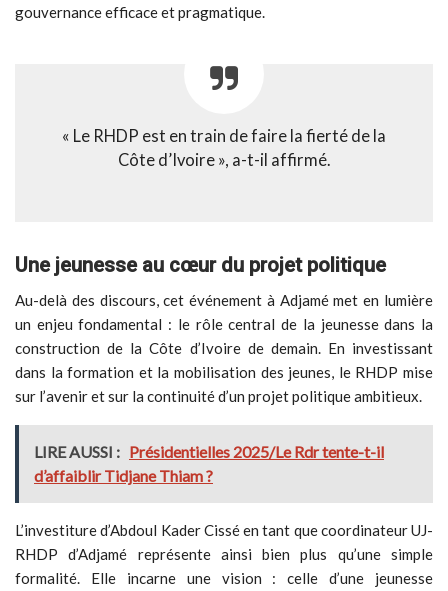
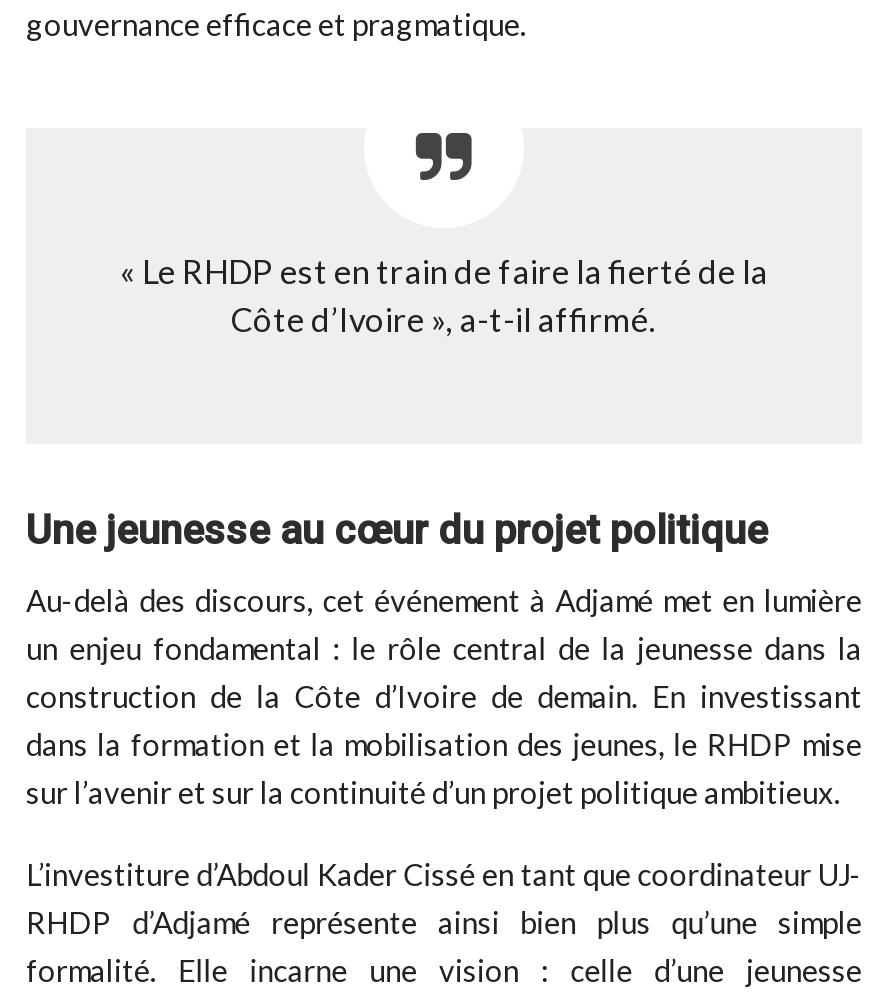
- [image]
- LIRE AUSSI : Présidentielles 2025/Le Rdr tente-t-il
- d’affaiblir Tidjane Thiam ?
